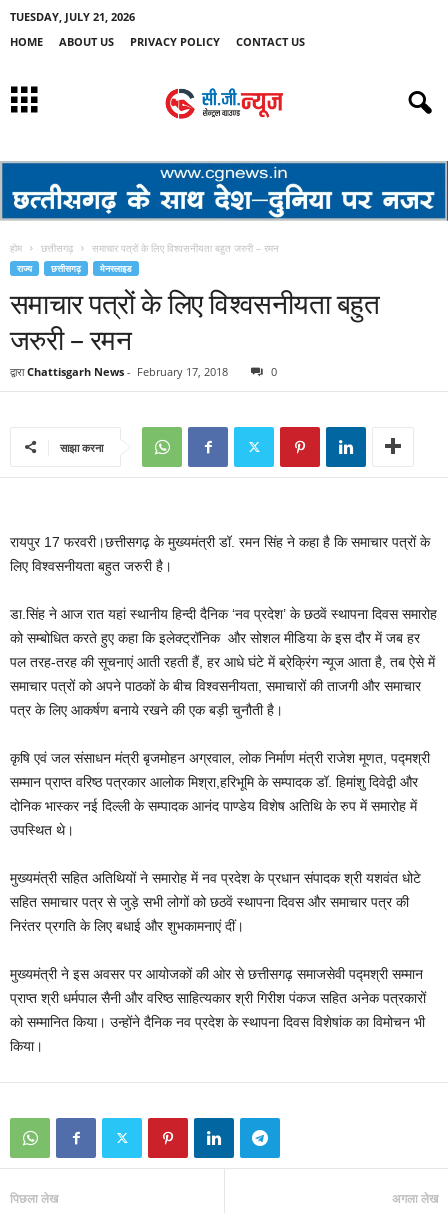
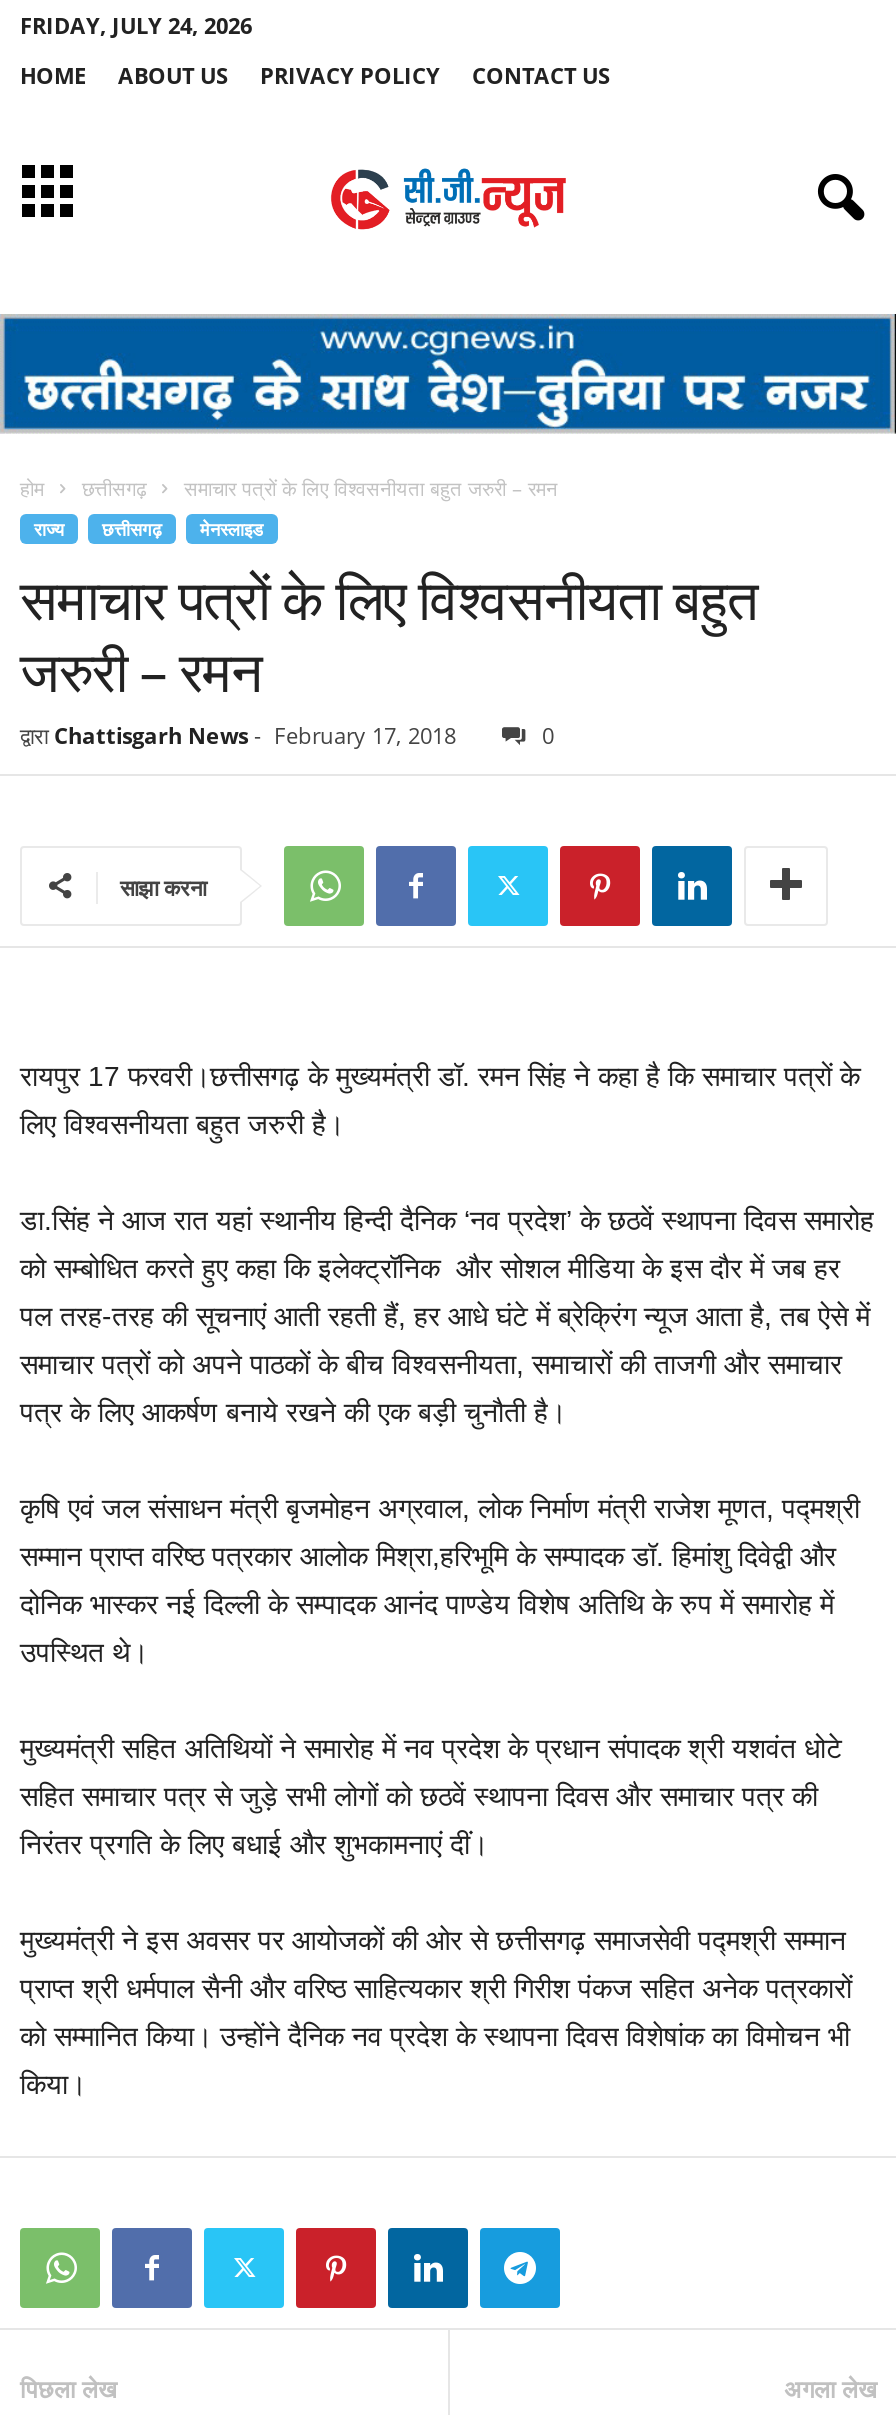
- TUESDAY, JULY 21, 2026
+ FRIDAY, JULY 24, 2026
